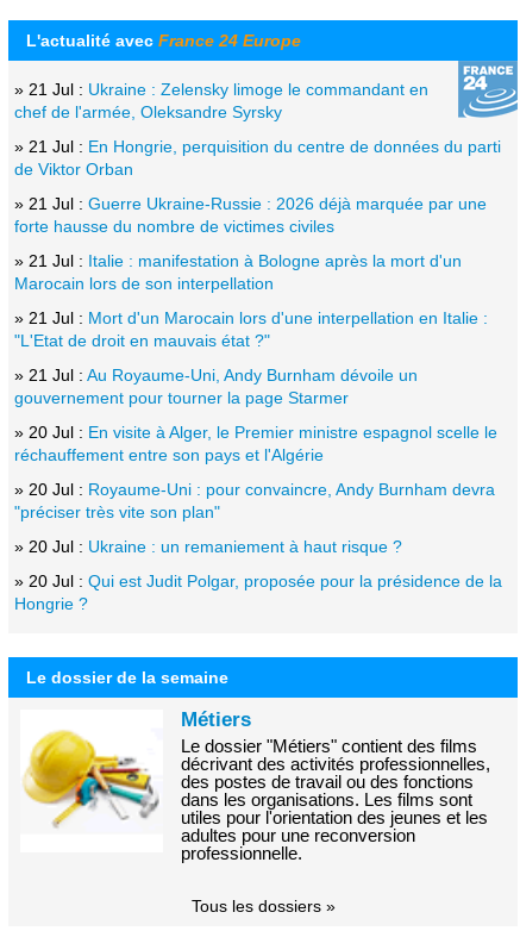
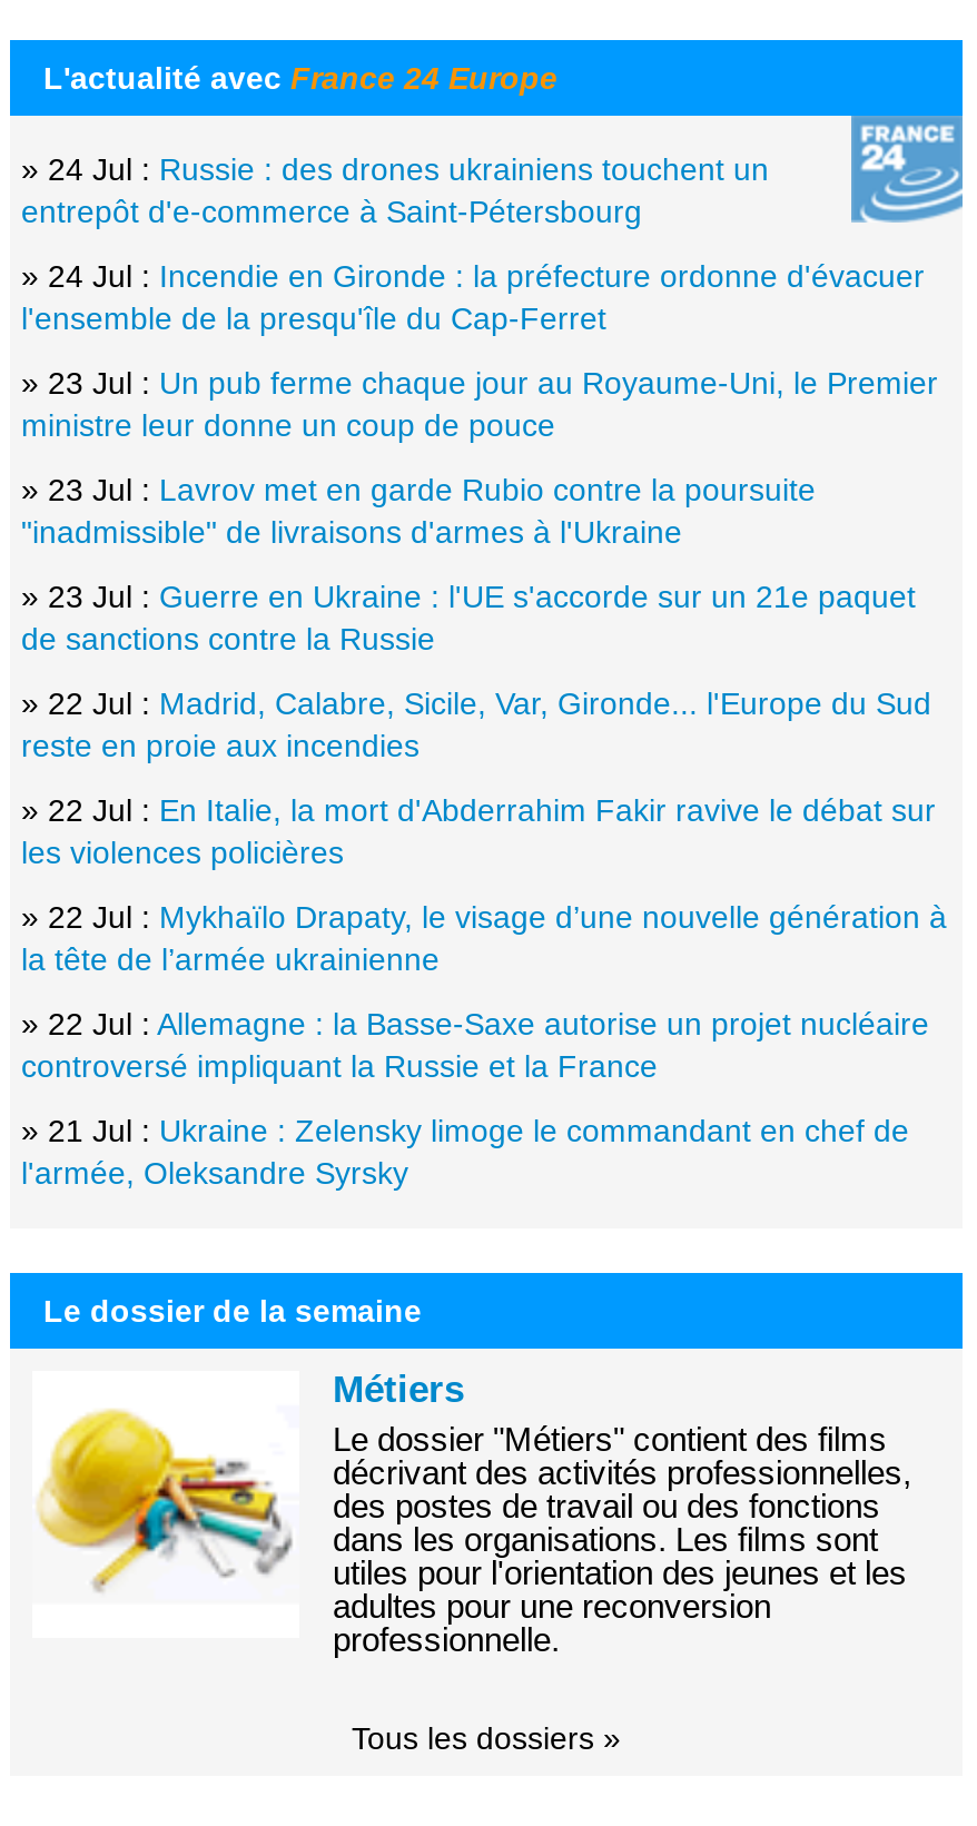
- » 21 Jul : Ukraine : Zelensky limoge le commandant en
- chef de l'armée, Oleksandre Syrsky
+ » 24 Jul : Russie : des drones ukrainiens touchent un
+ entrepôt d'e-commerce à Saint-Pétersbourg

- » 21 Jul : En Hongrie, perquisition du centre de données du parti
- de Viktor Orban
+ » 24 Jul : Incendie en Gironde : la préfecture ordonne d'évacuer
+ l'ensemble de la presqu'île du Cap-Ferret

- » 21 Jul : Guerre Ukraine-Russie : 2026 déjà marquée par une
- forte hausse du nombre de victimes civiles
+ » 23 Jul : Un pub ferme chaque jour au Royaume-Uni, le Premier
+ ministre leur donne un coup de pouce

- » 21 Jul : Italie : manifestation à Bologne après la mort d'un
- Marocain lors de son interpellation
+ » 23 Jul : Lavrov met en garde Rubio contre la poursuite
+ "inadmissible" de livraisons d'armes à l'Ukraine

- » 21 Jul : Mort d'un Marocain lors d'une interpellation en Italie :
- "L'Etat de droit en mauvais état ?"
+ » 23 Jul : Guerre en Ukraine : l'UE s'accorde sur un 21e paquet
+ de sanctions contre la Russie

- » 21 Jul : Au Royaume-Uni, Andy Burnham dévoile un
- gouvernement pour tourner la page Starmer
+ » 22 Jul : Madrid, Calabre, Sicile, Var, Gironde... l'Europe du Sud
+ reste en proie aux incendies

- » 20 Jul : En visite à Alger, le Premier ministre espagnol scelle le
- réchauffement entre son pays et l'Algérie
+ » 22 Jul : En Italie, la mort d'Abderrahim Fakir ravive le débat sur
+ les violences policières

- » 20 Jul : Royaume-Uni : pour convaincre, Andy Burnham devra
- "préciser très vite son plan"
+ » 22 Jul : Mykhaïlo Drapaty, le visage d’une nouvelle génération à
+ la tête de l’armée ukrainienne

- » 20 Jul : Ukraine : un remaniement à haut risque ?
+ » 22 Jul : Allemagne : la Basse-Saxe autorise un projet nucléaire
+ controversé impliquant la Russie et la France

- » 20 Jul : Qui est Judit Polgar, proposée pour la présidence de la
- Hongrie ?
+ » 21 Jul : Ukraine : Zelensky limoge le commandant en chef de
+ l'armée, Oleksandre Syrsky
